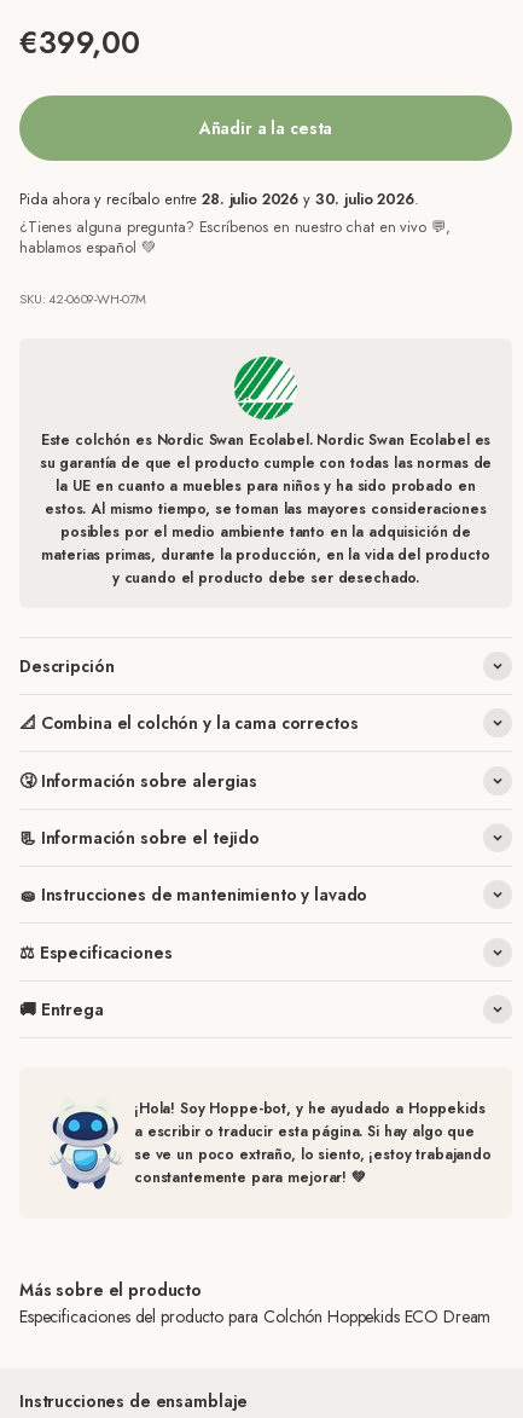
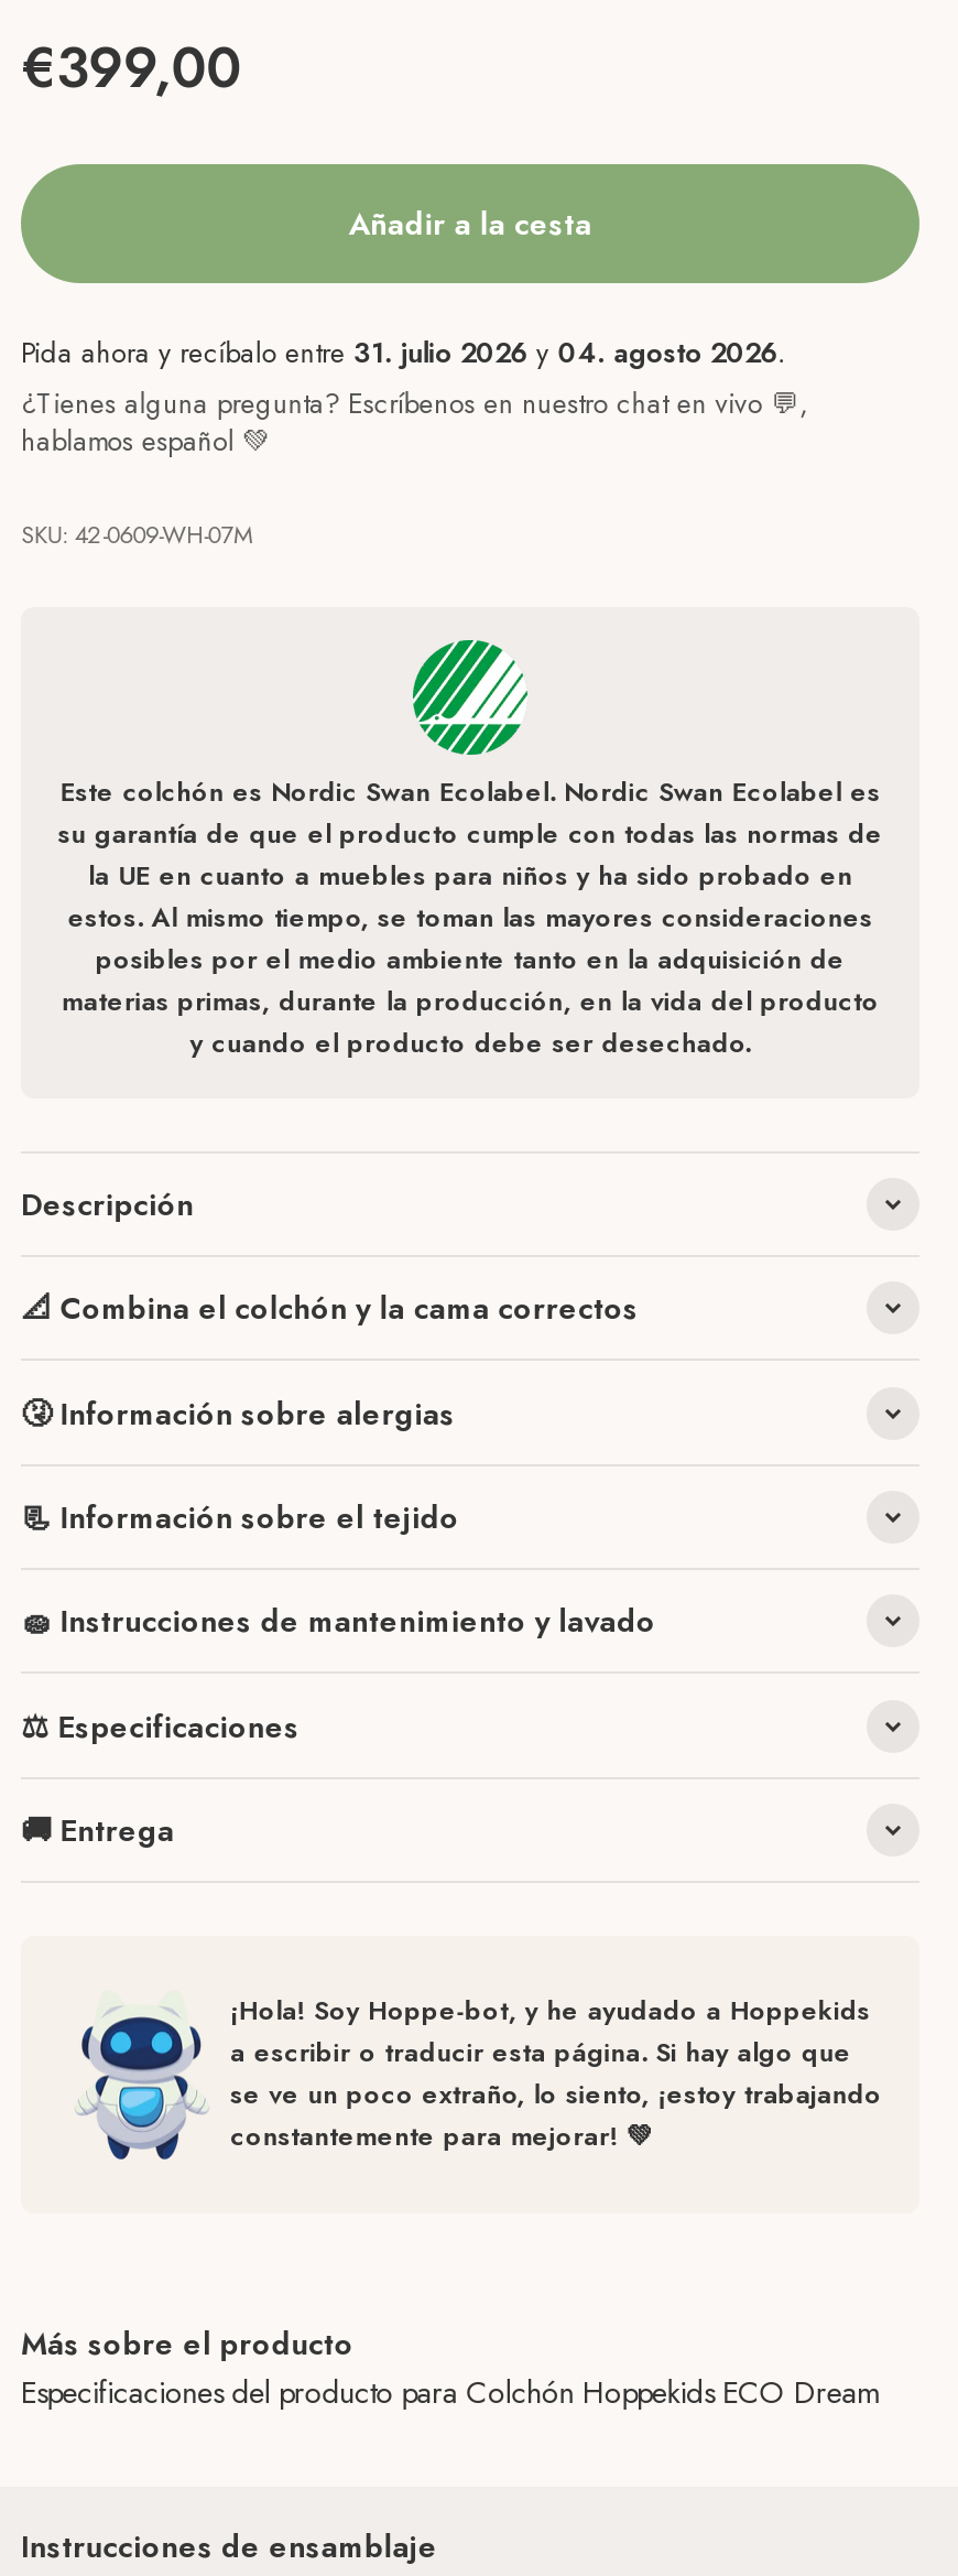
- Pida ahora y recíbalo entre 28. julio 2026 y 30. julio 2026.
+ Pida ahora y recíbalo entre 31. julio 2026 y 04. agosto 2026.
